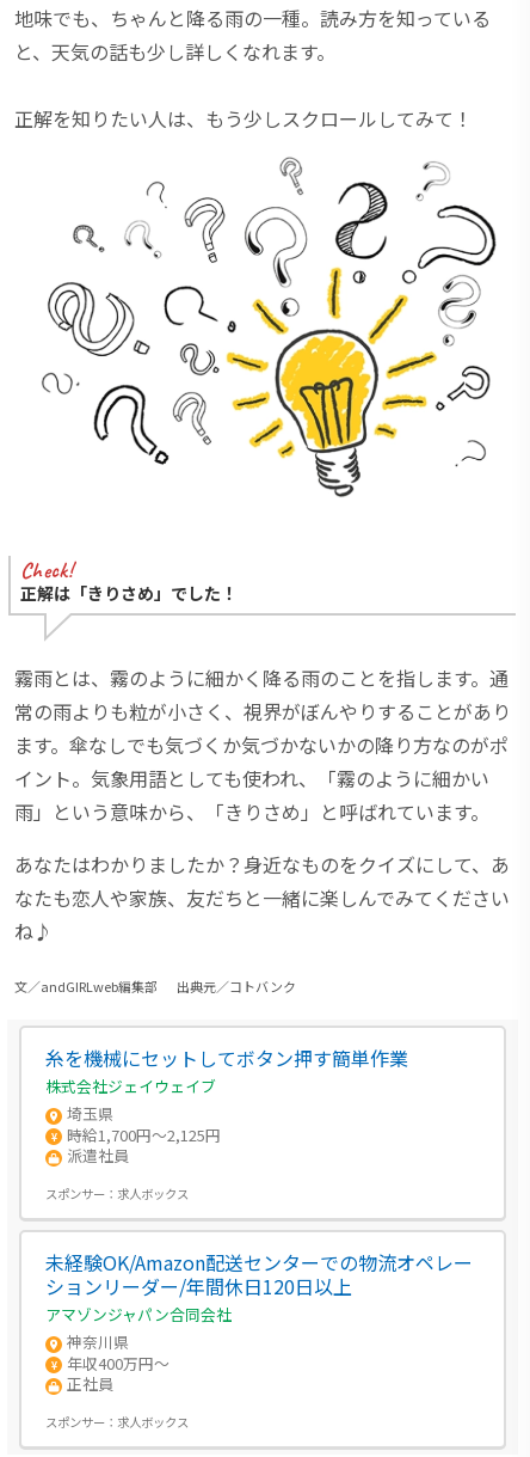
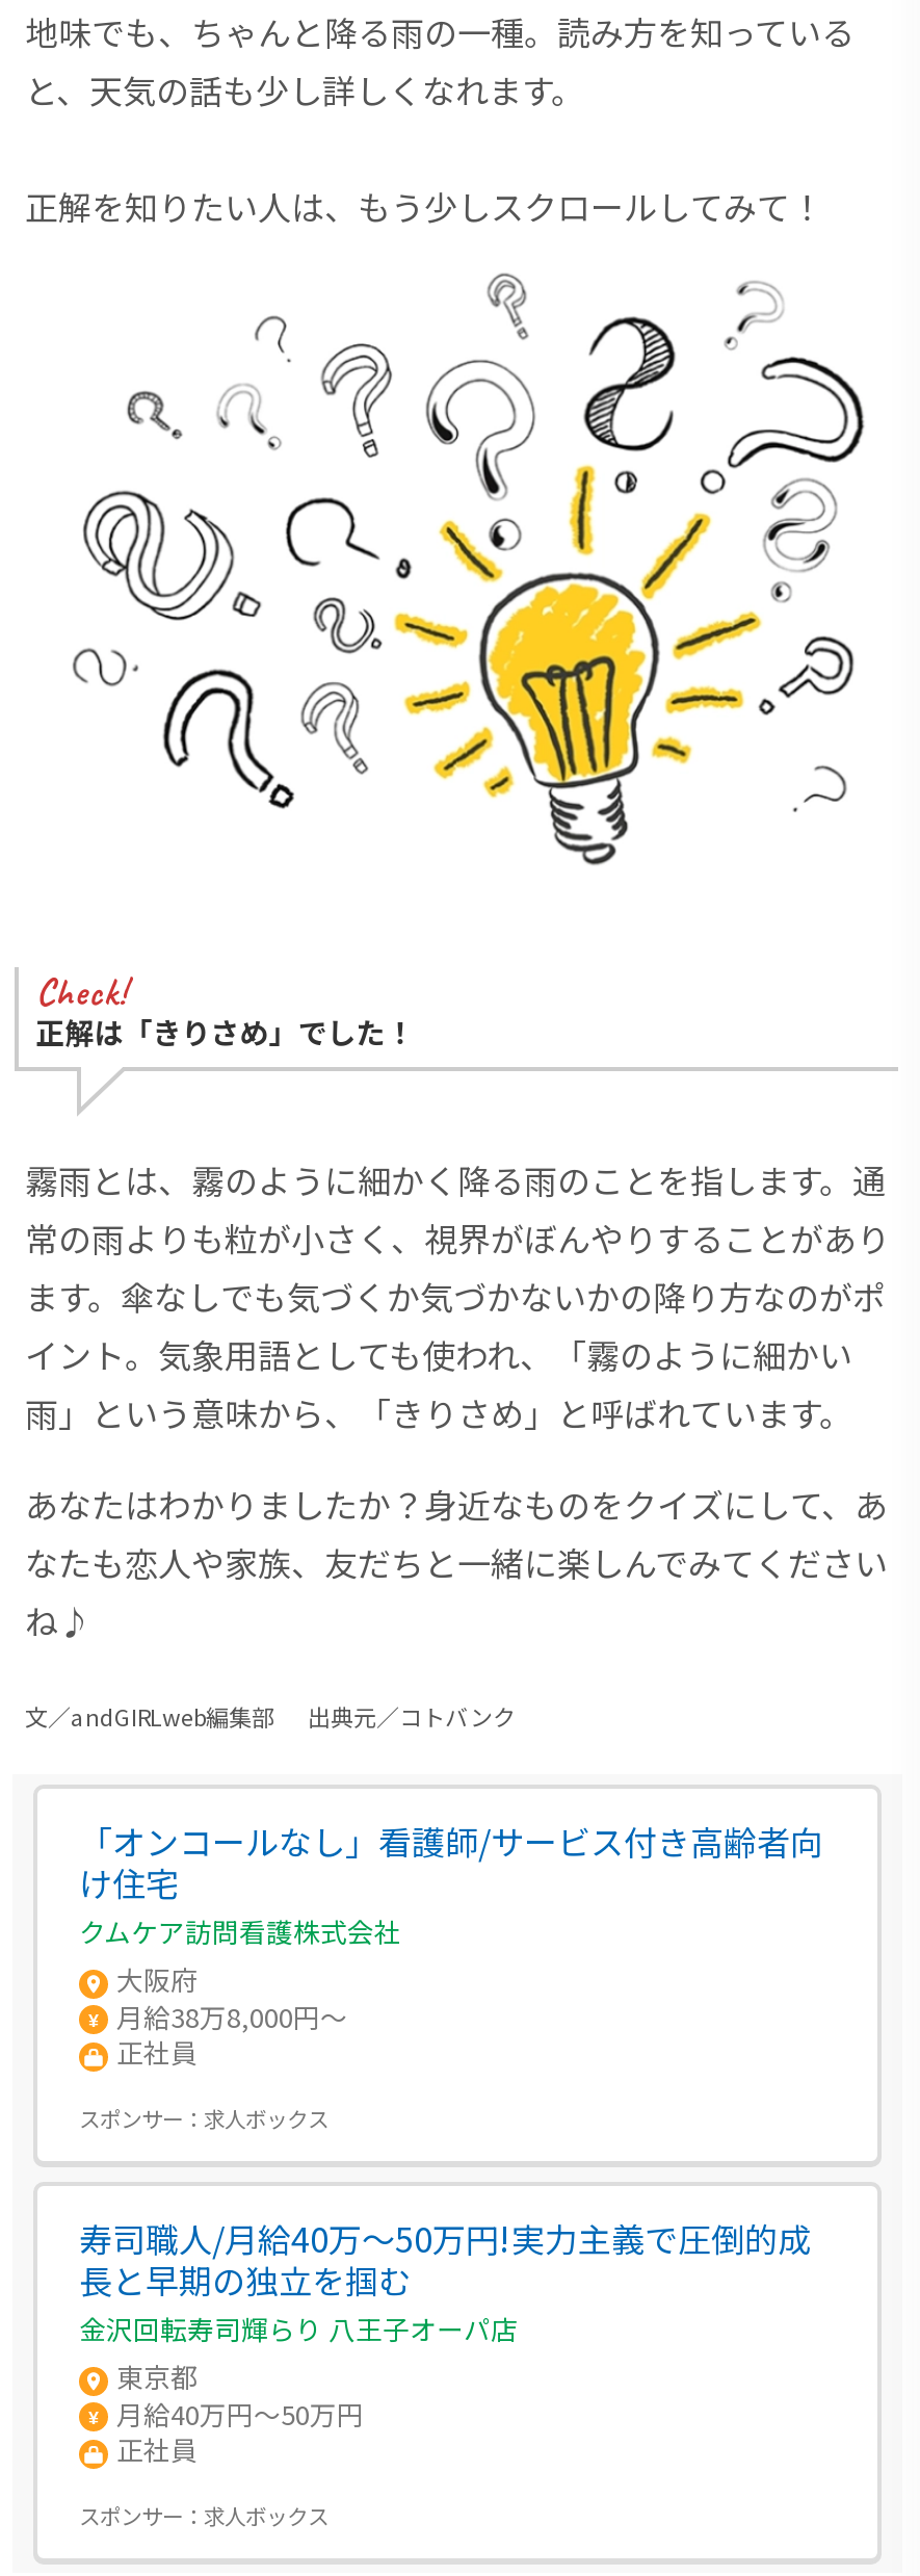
- 糸を機械にセットしてボタン押す簡単作業
- 株式会社ジェイウェイブ
- 埼玉県
- 時給1,700円～2,125円
- 派遣社員
+ 「オンコールなし」看護師/サービス付き高齢者向
+ け住宅
+ クムケア訪問看護株式会社
+ 大阪府
+ 月給38万8,000円～
+ 正社員

- 未経験OK/Amazon配送センターでの物流オペレー
- ションリーダー/年間休日120日以上
- アマゾンジャパン合同会社
- 神奈川県
- 年収400万円～
+ 寿司職人/月給40万〜50万円!実力主義で圧倒的成
+ 長と早期の独立を掴む
+ 金沢回転寿司輝らり 八王子オーパ店
+ 東京都
+ 月給40万円～50万円
